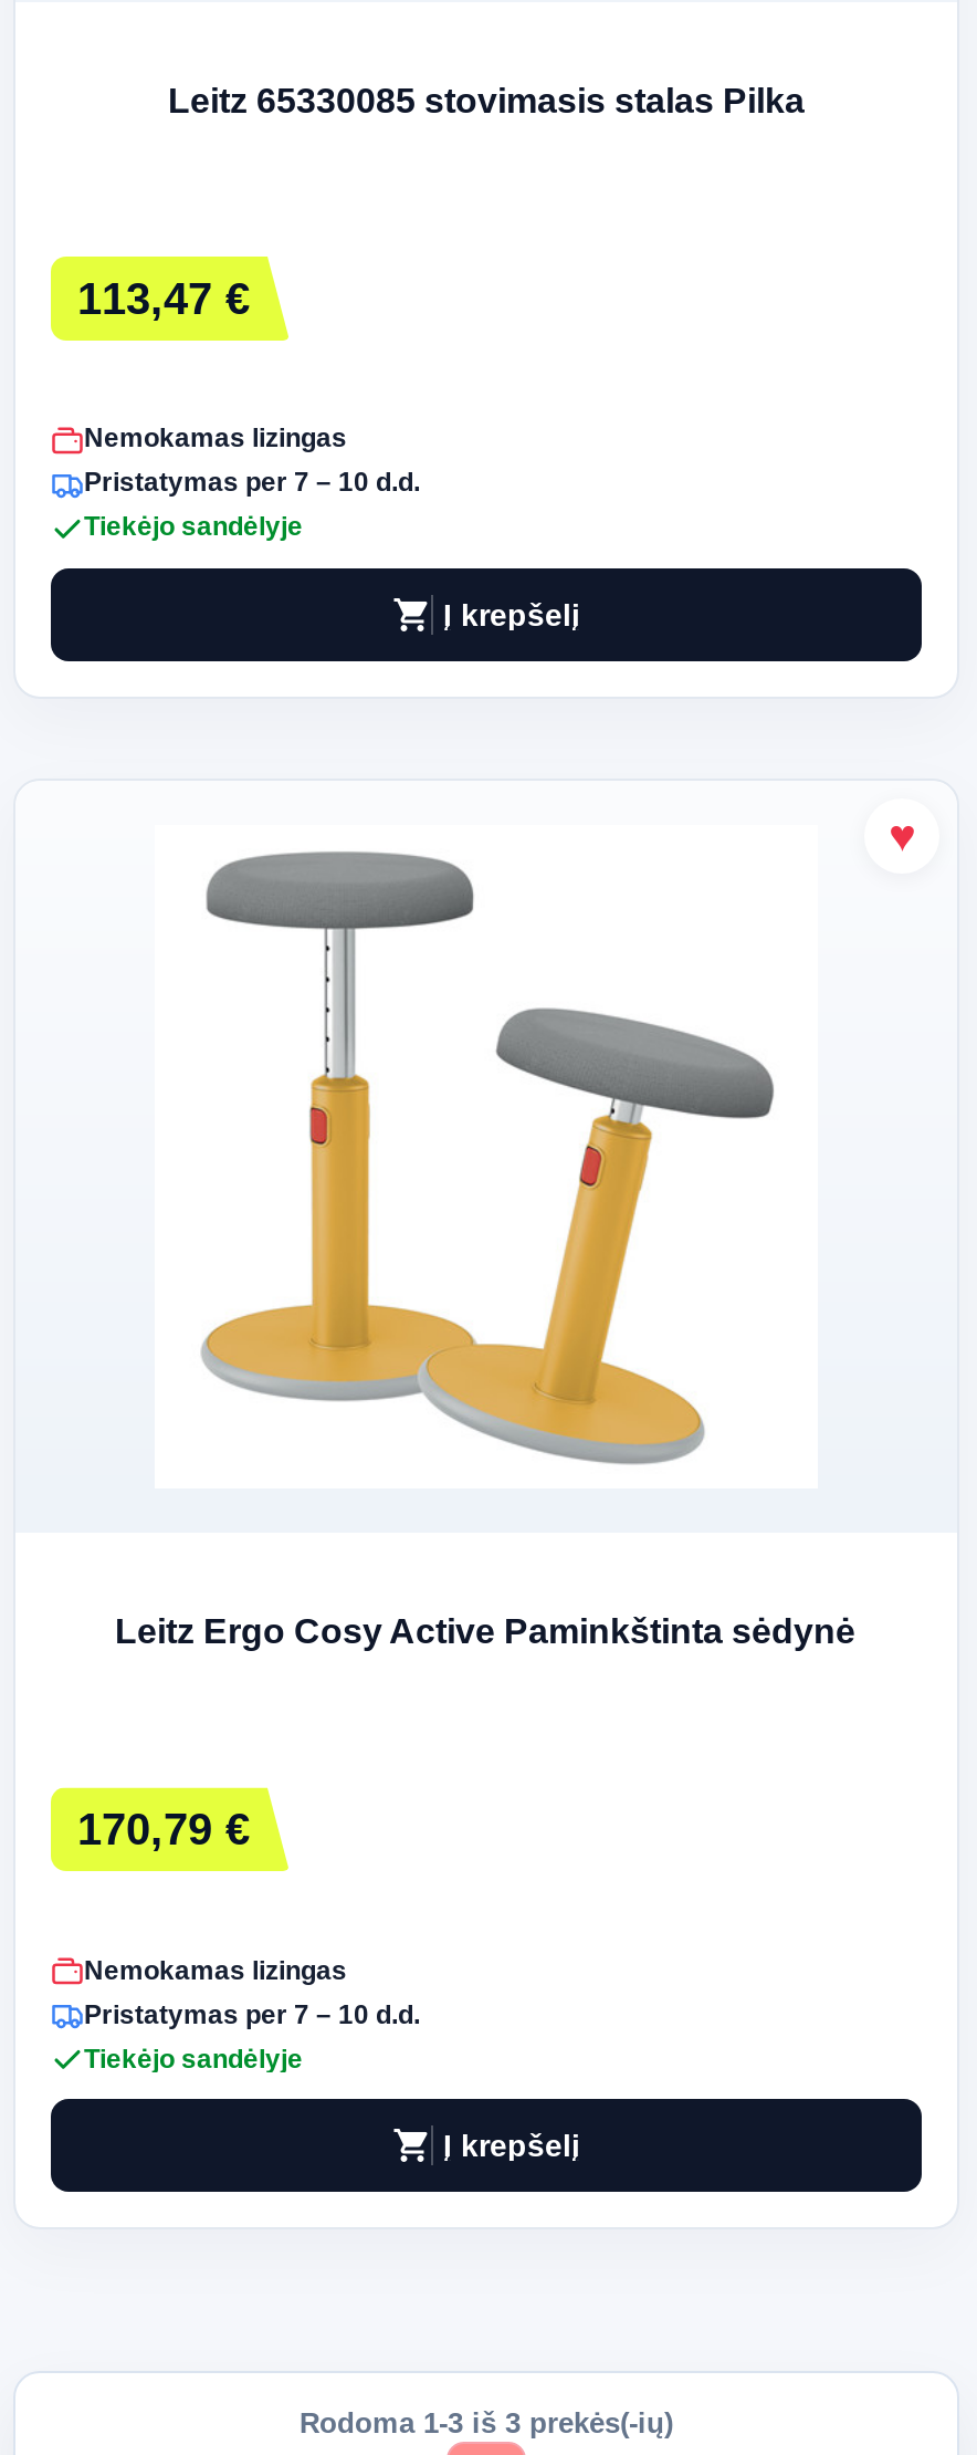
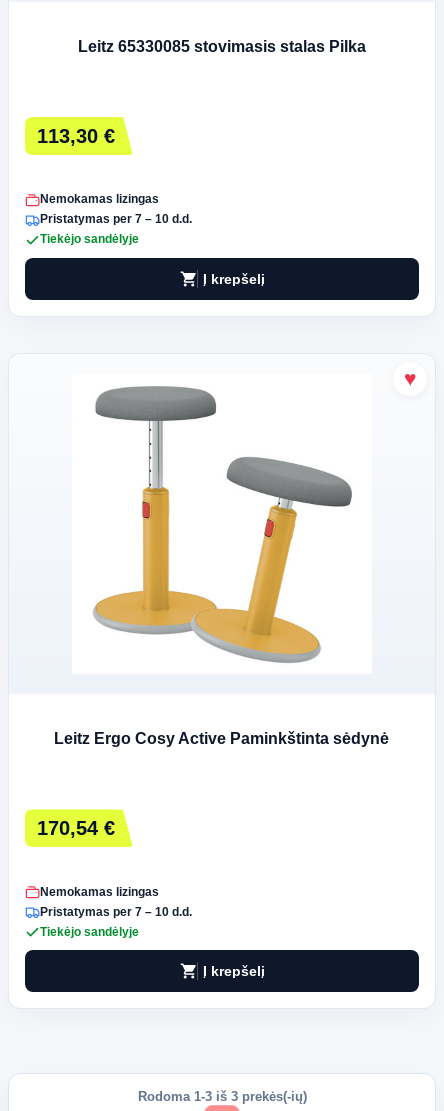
- 113,47 €
+ 113,30 €

- 170,79 €
+ 170,54 €
